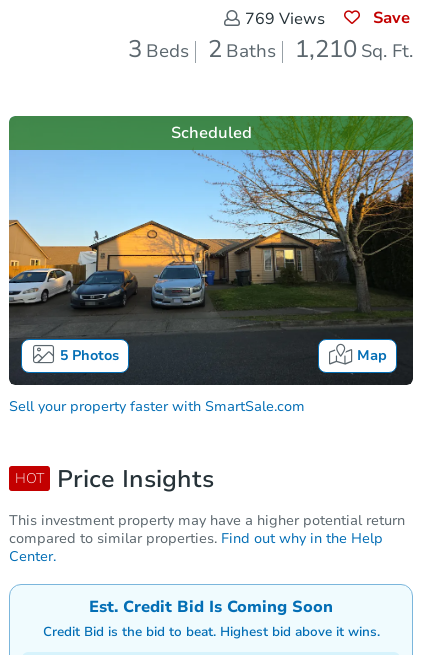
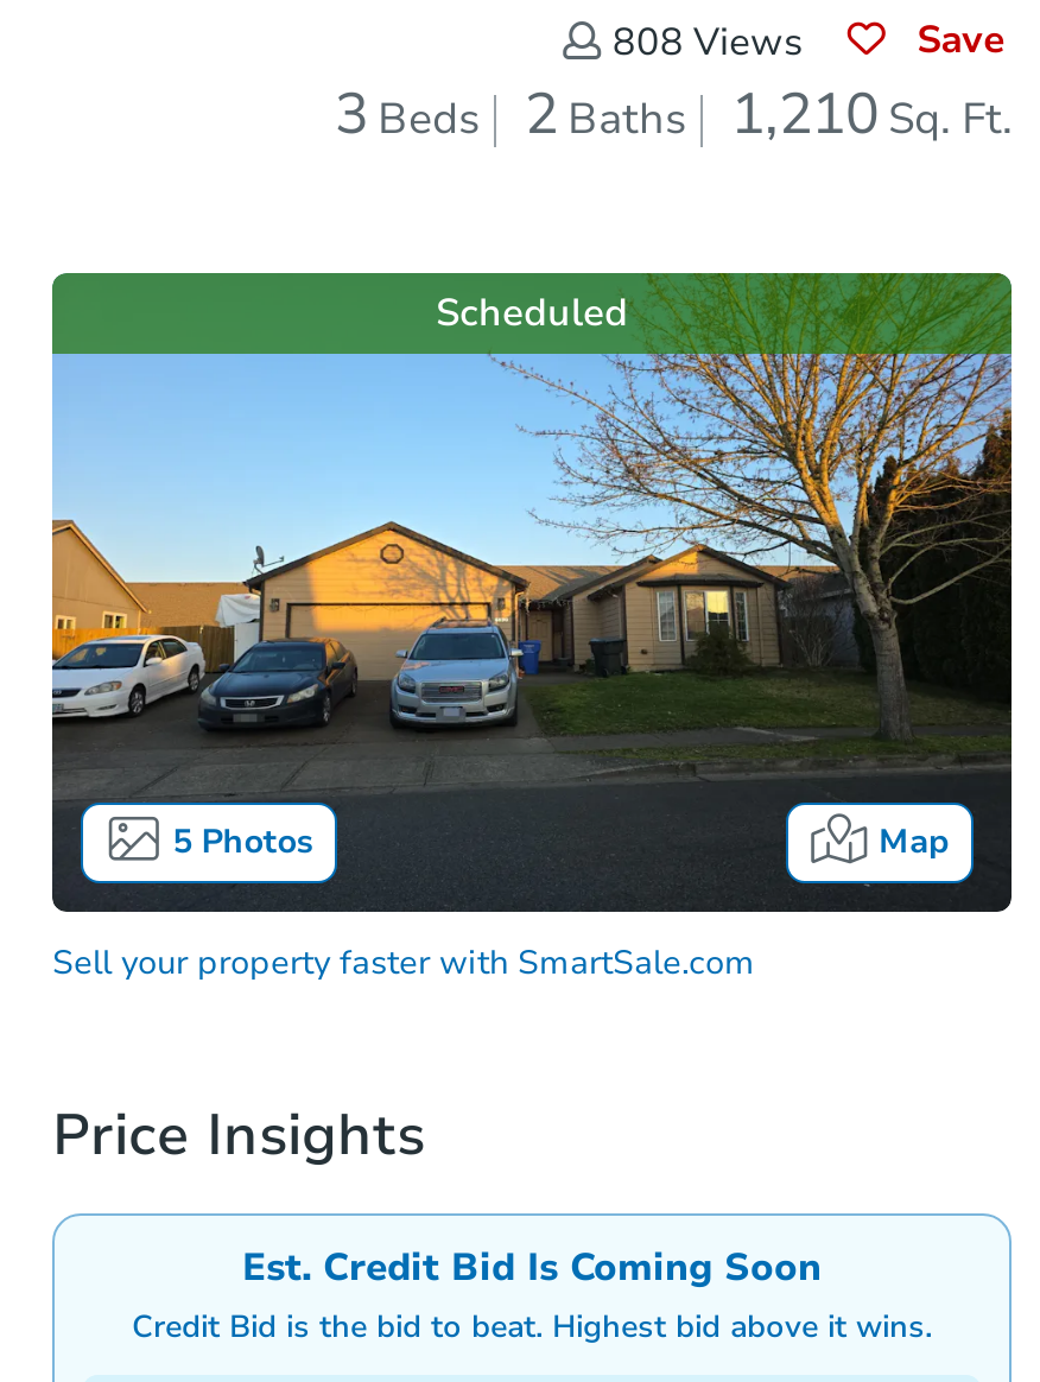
- 769 Views
+ 808 Views

- HOT Price Insights
- This investment property may have a higher potential return
- compared to similar properties. Find out why in the Help
- Center.
+ Price Insights
